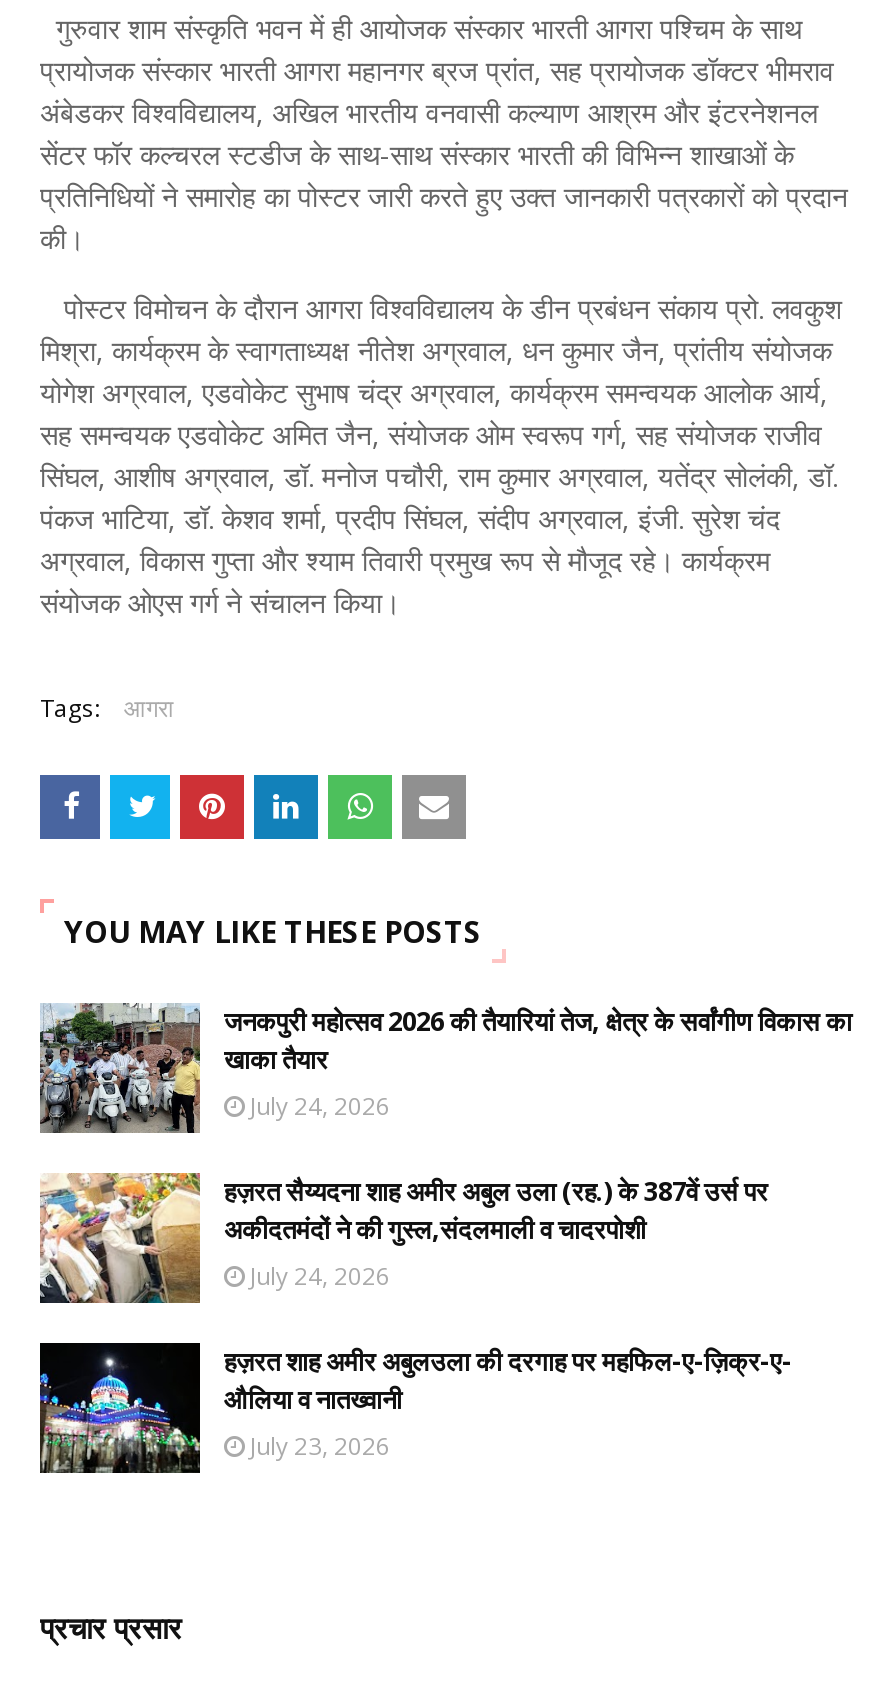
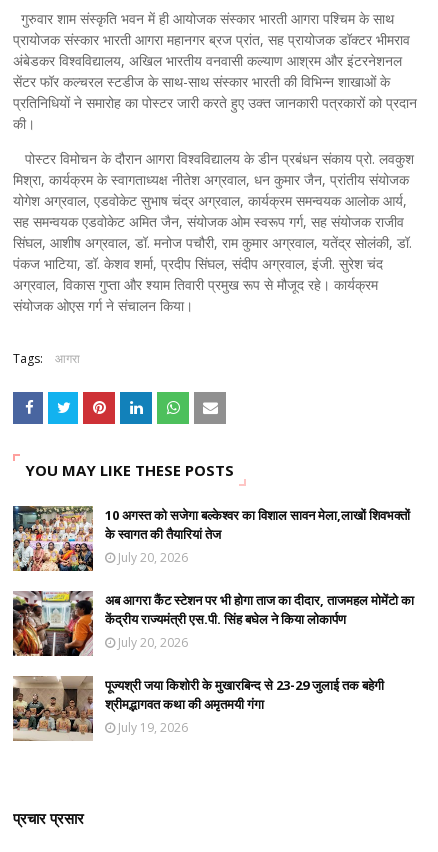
- [image]
- जनकपुरी महोत्सव 2026 की तैयारियां तेज, क्षेत्र के सर्वांगीण विकास का
- खाका तैयार
- July 24, 2026
+ [image]
+ 10 अगस्त को सजेगा बल्केश्वर का विशाल सावन मेला,लाखों शिवभक्तों
+ के स्वागत की तैयारियां तेज
+ July 20, 2026

- [image]
- हज़रत सैय्यदना शाह अमीर अबुल उला (रह.) के 387वें उर्स पर
- अकीदतमंदों ने की गुस्ल,संदलमाली व चादरपोशी
- July 24, 2026
+ [image]
+ अब आगरा कैंट स्टेशन पर भी होगा ताज का दीदार, ताजमहल मोमेंटो का
+ केंद्रीय राज्यमंत्री एस.पी. सिंह बघेल ने किया लोकार्पण
+ July 20, 2026

- [image]
- हज़रत शाह अमीर अबुलउला की दरगाह पर महफिल-ए-ज़िक्र-ए-
- औलिया व नातख्वानी
- July 23, 2026
+ [image]
+ पूज्यश्री जया किशोरी के मुखारबिन्द से 23-29 जुलाई तक बहेगी
+ श्रीमद्भागवत कथा की अमृतमयी गंगा
+ July 19, 2026
